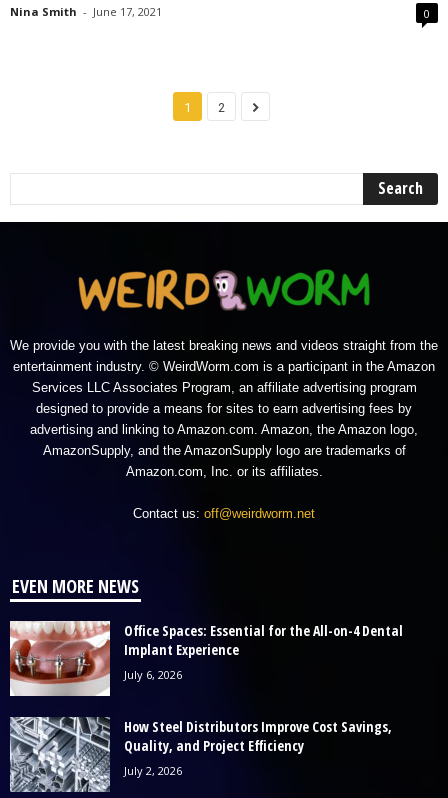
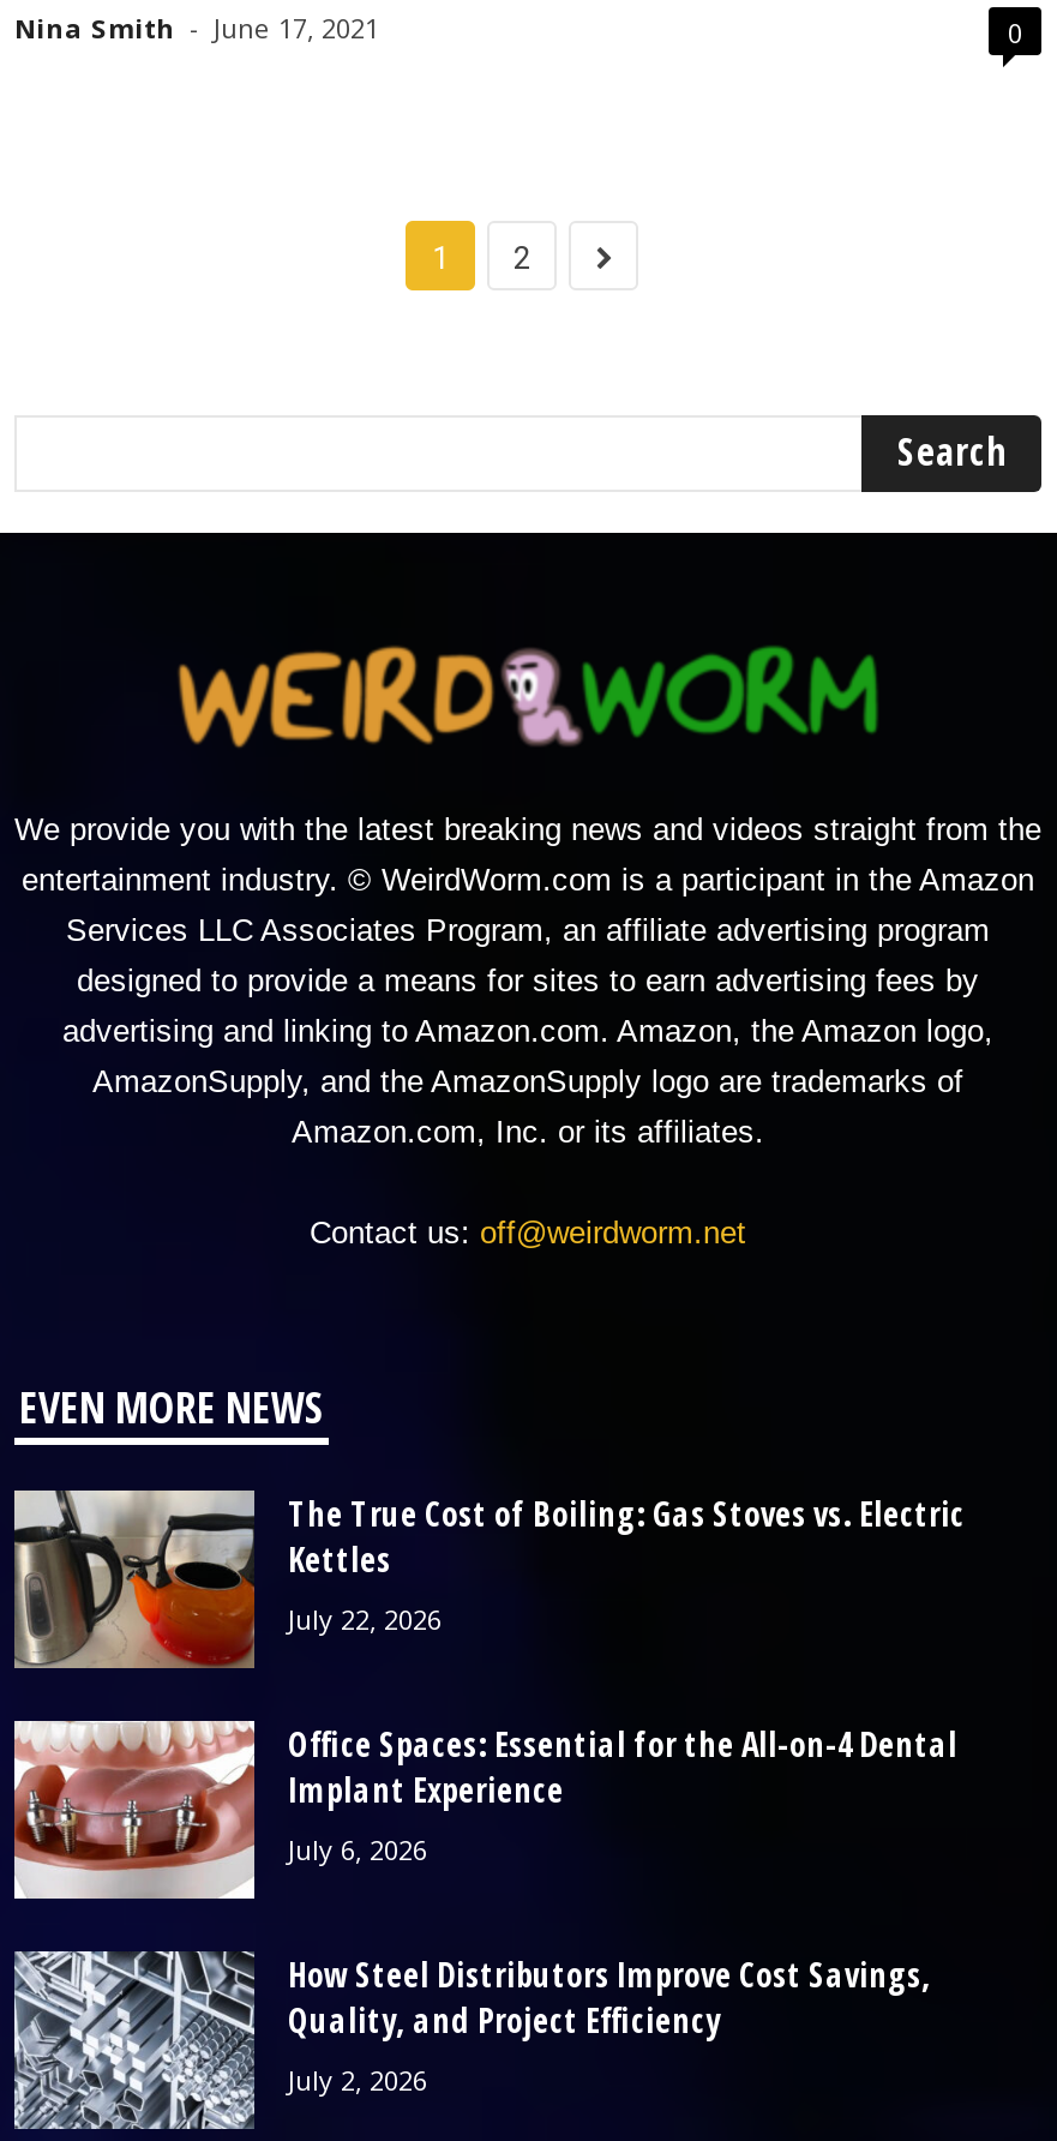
+ [image]
+ The True Cost of Boiling: Gas Stoves vs. Electric
+ Kettles
+ July 22, 2026
